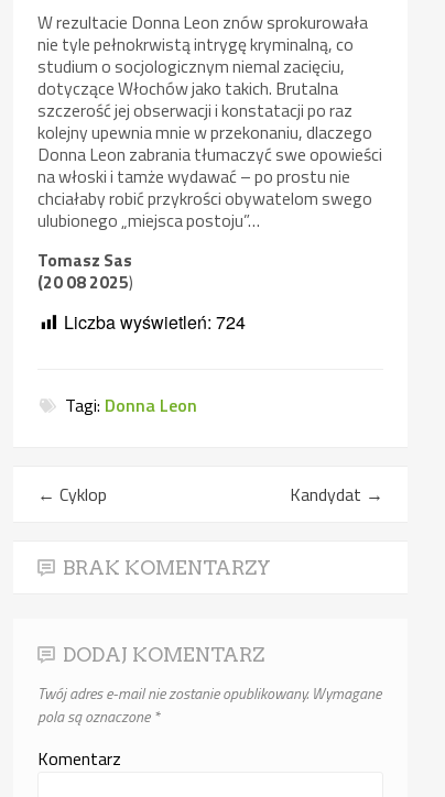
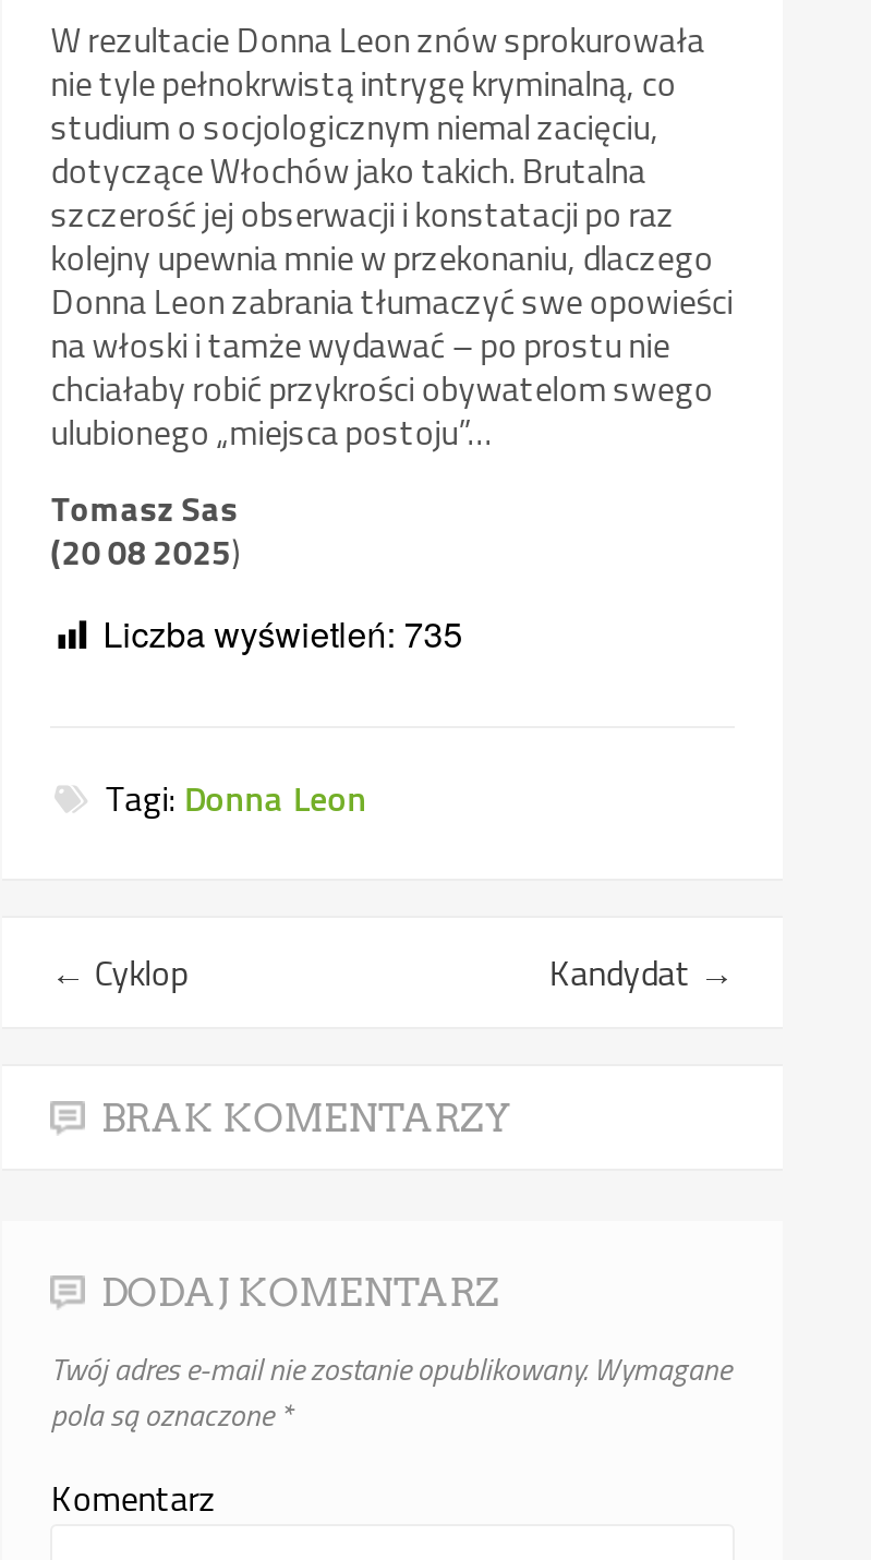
- Liczba wyświetleń: 724
+ Liczba wyświetleń: 735
